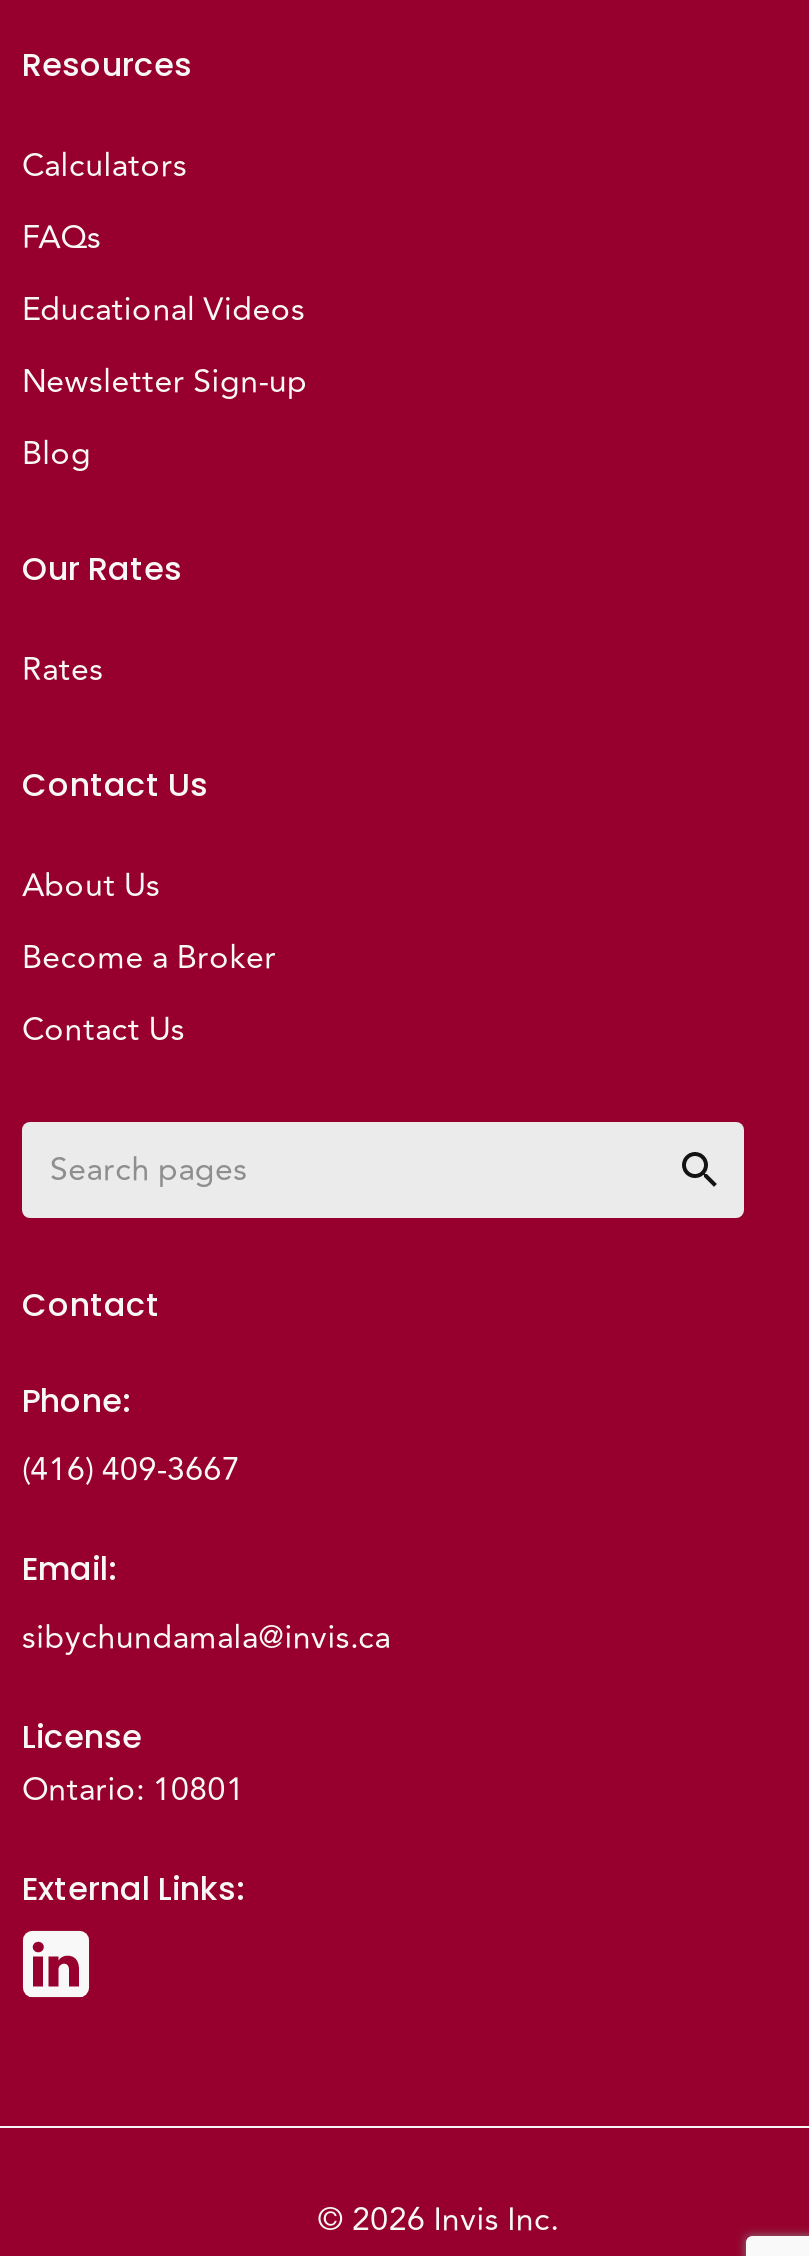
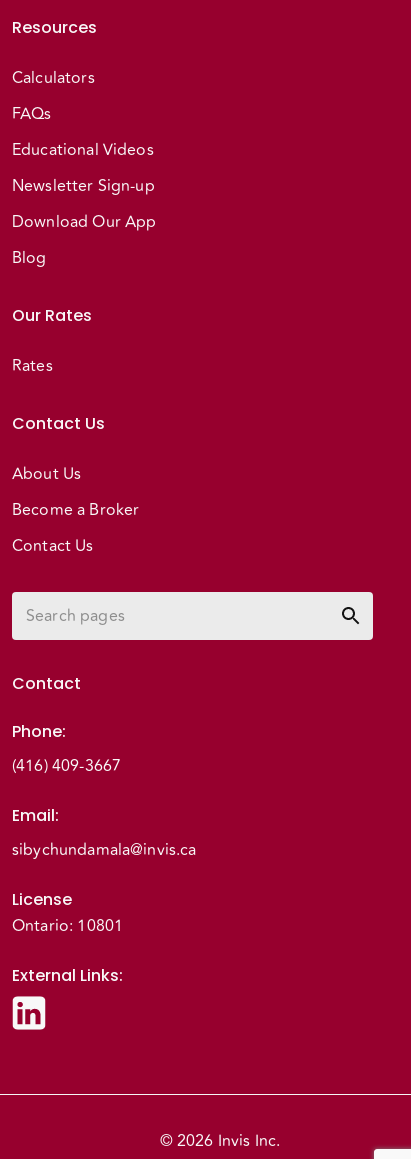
+ Download Our App
